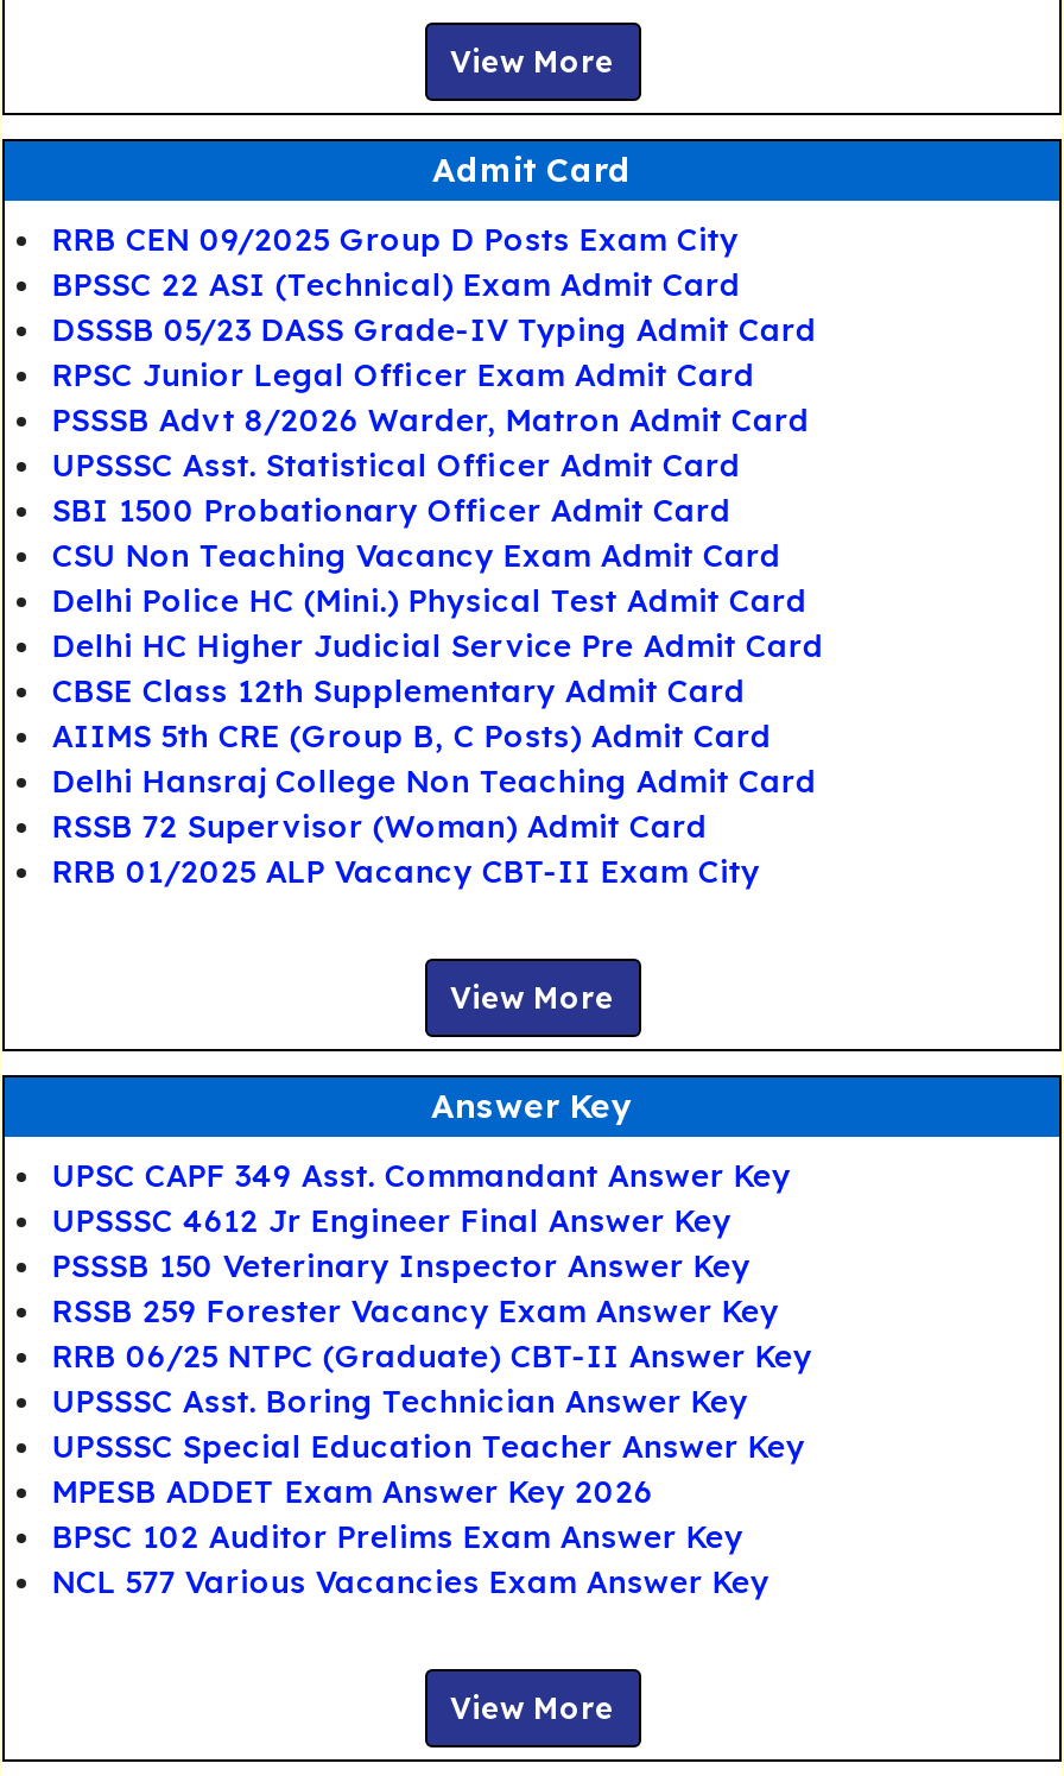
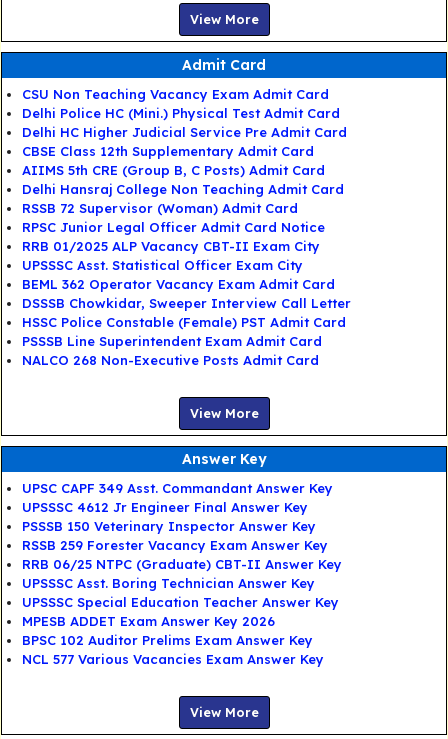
- RRB CEN 09/2025 Group D Posts Exam City
- BPSSC 22 ASI (Technical) Exam Admit Card
- DSSSB 05/23 DASS Grade-IV Typing Admit Card
- RPSC Junior Legal Officer Exam Admit Card
- PSSSB Advt 8/2026 Warder, Matron Admit Card
- UPSSSC Asst. Statistical Officer Admit Card
- SBI 1500 Probationary Officer Admit Card

moved up: CSU Non Teaching Vacancy Exam Admit Card | Delhi Police HC (Mini.) Physical Test Admit Card | Delhi HC Higher Judicial Service Pre Admit Card | CBSE Class 12th Supplementary Admit Card | AIIMS 5th CRE (Group B, C Posts) Admit Card | Delhi Hansraj College Non Teaching Admit Card | RSSB 72 Supervisor (Woman) Admit Card

+ RPSC Junior Legal Officer Admit Card Notice

moved up: RRB 01/2025 ALP Vacancy CBT-II Exam City

+ UPSSSC Asst. Statistical Officer Exam City
+ BEML 362 Operator Vacancy Exam Admit Card
+ DSSSB Chowkidar, Sweeper Interview Call Letter
+ HSSC Police Constable (Female) PST Admit Card
+ PSSSB Line Superintendent Exam Admit Card
+ NALCO 268 Non-Executive Posts Admit Card
